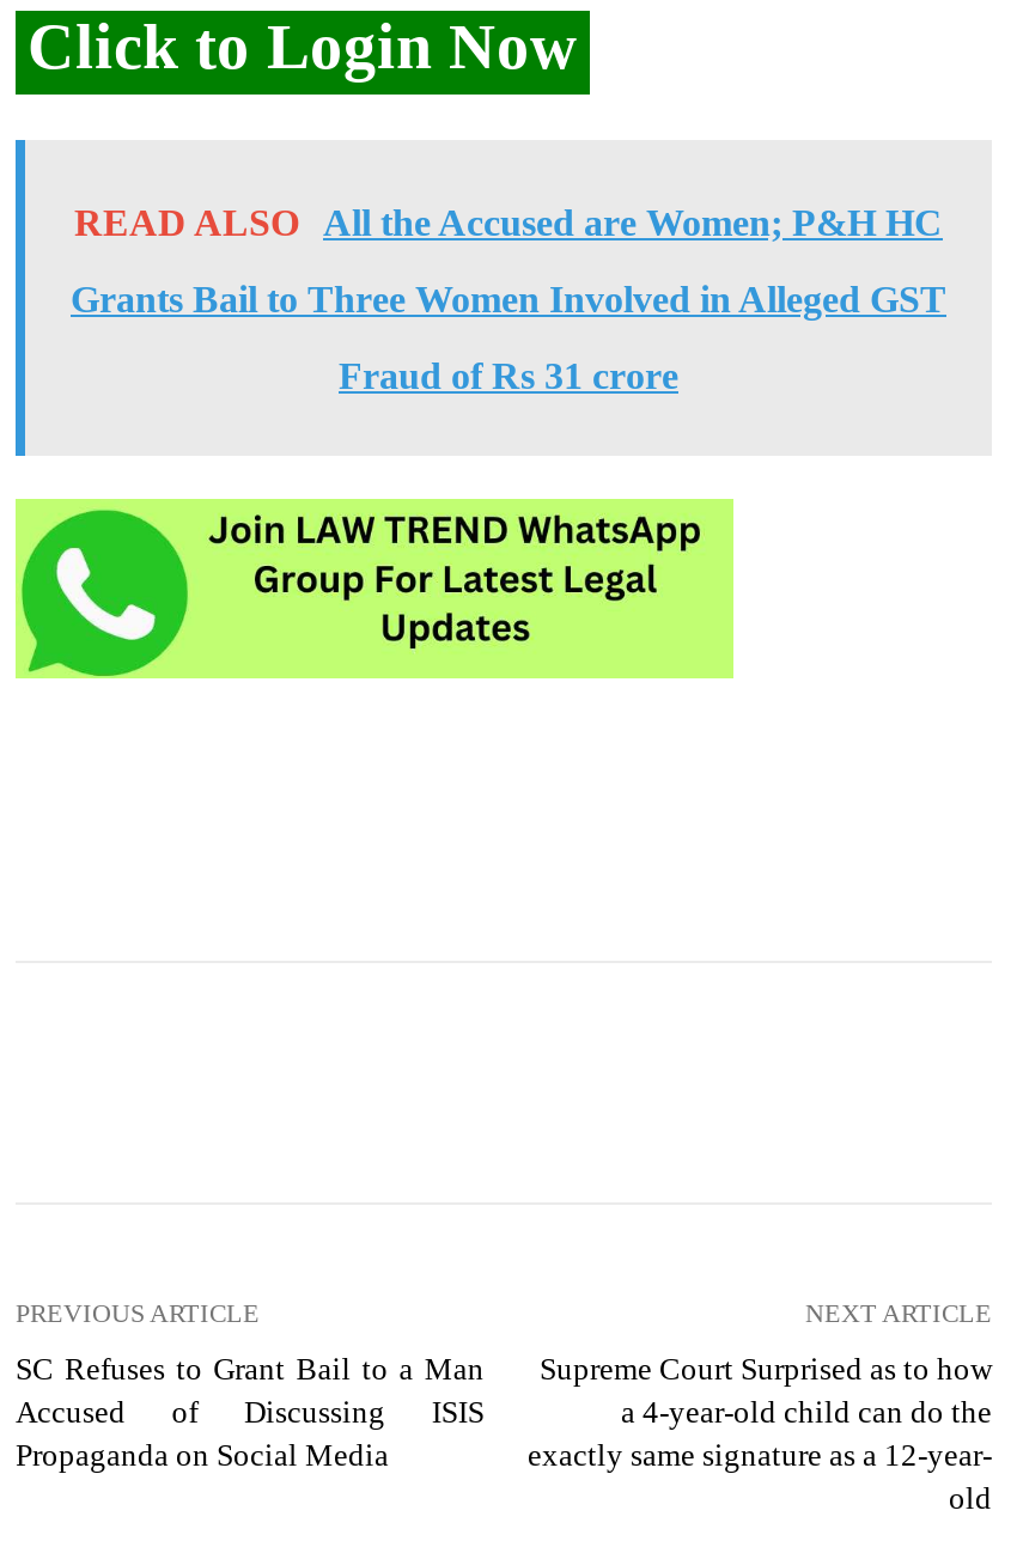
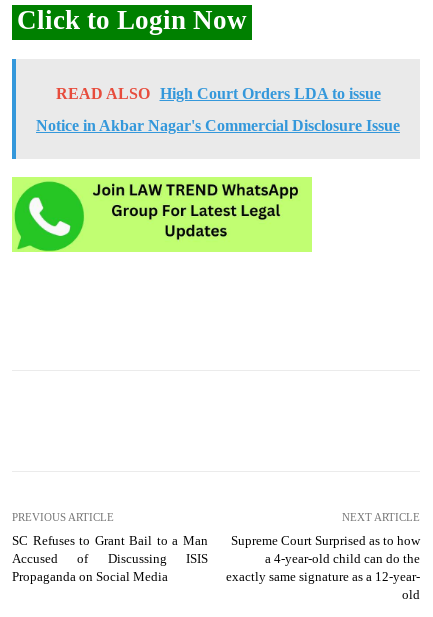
- READ ALSO All the Accused are Women; P&H HC
- Grants Bail to Three Women Involved in Alleged GST
- Fraud of Rs 31 crore
+ READ ALSO High Court Orders LDA to issue
+ Notice in Akbar Nagar's Commercial Disclosure Issue
